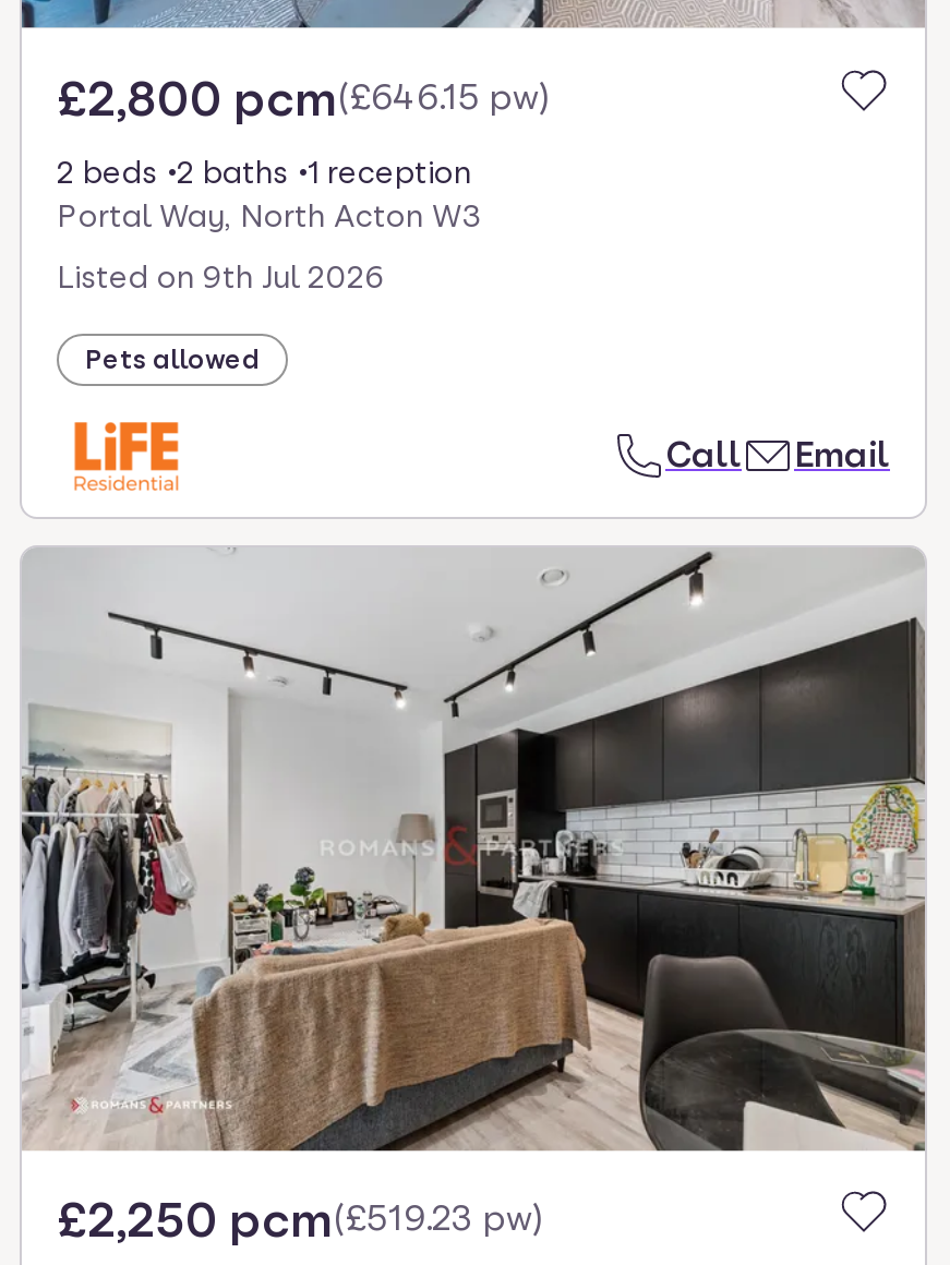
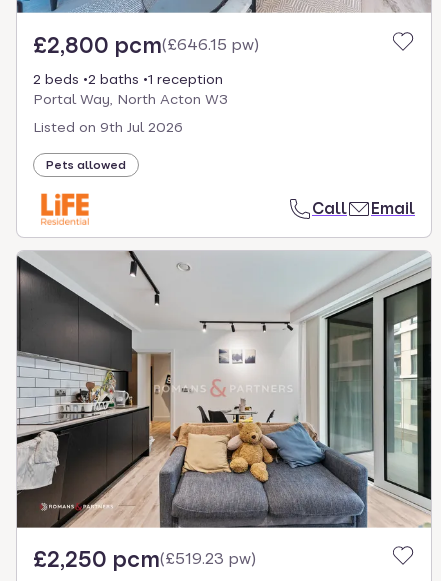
- [image]
+ [image]
